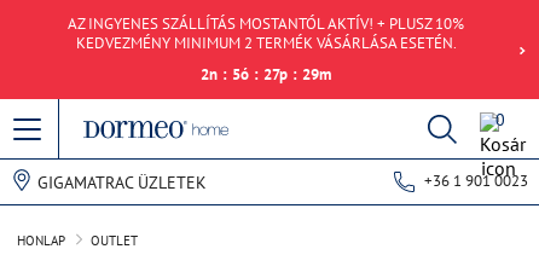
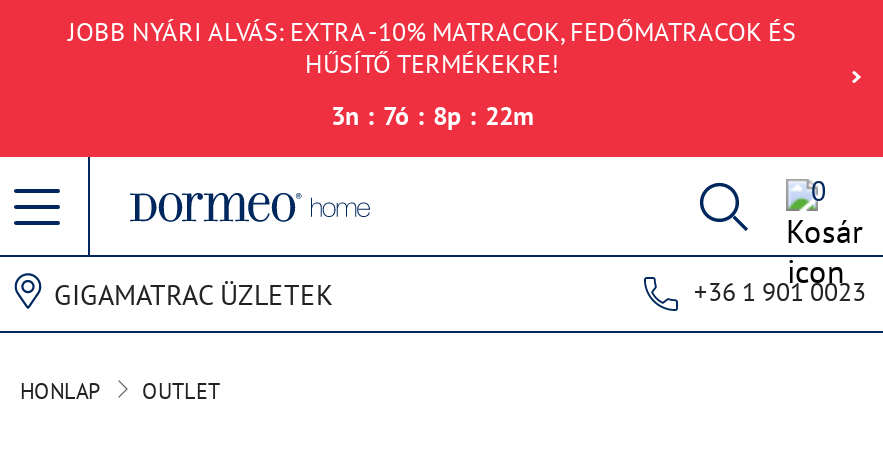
- AZ INGYENES SZÁLLÍTÁS MOSTANTÓL AKTÍV! + PLUSZ 10%
- KEDVEZMÉNY MINIMUM 2 TERMÉK VÁSÁRLÁSA ESETÉN.
+ JOBB NYÁRI ALVÁS: EXTRA -10% MATRACOK, FEDŐMATRACOK ÉS
+ HŰSÍTŐ TERMÉKEKRE!

- 2n : 5ó : 27p : 29m
+ 3n : 7ó : 8p : 22m
